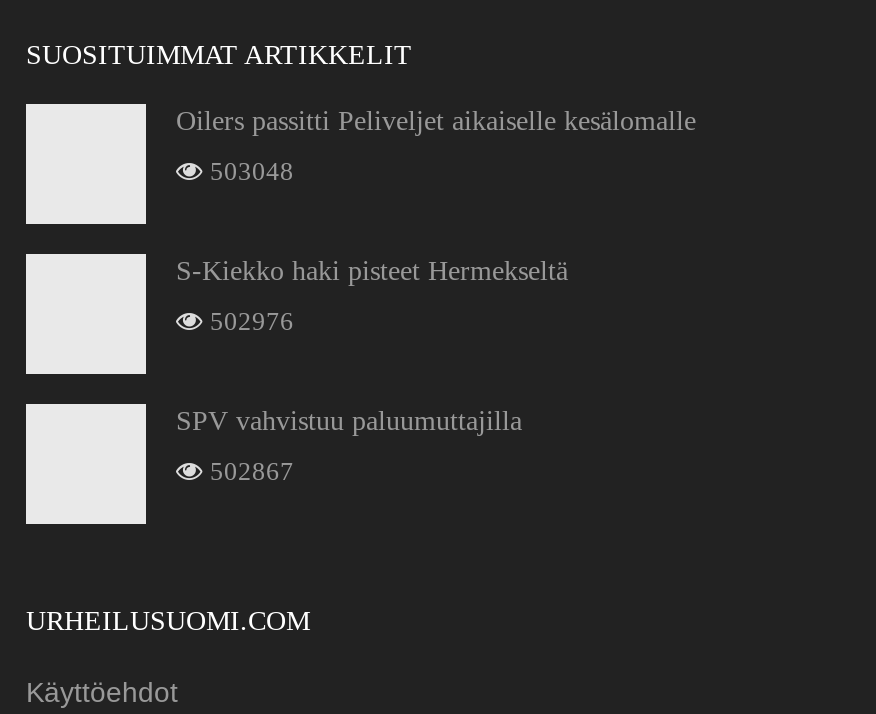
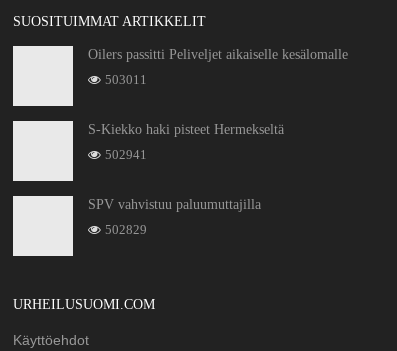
- 503048
+ 503011

- 502976
+ 502941

- 502867
+ 502829
